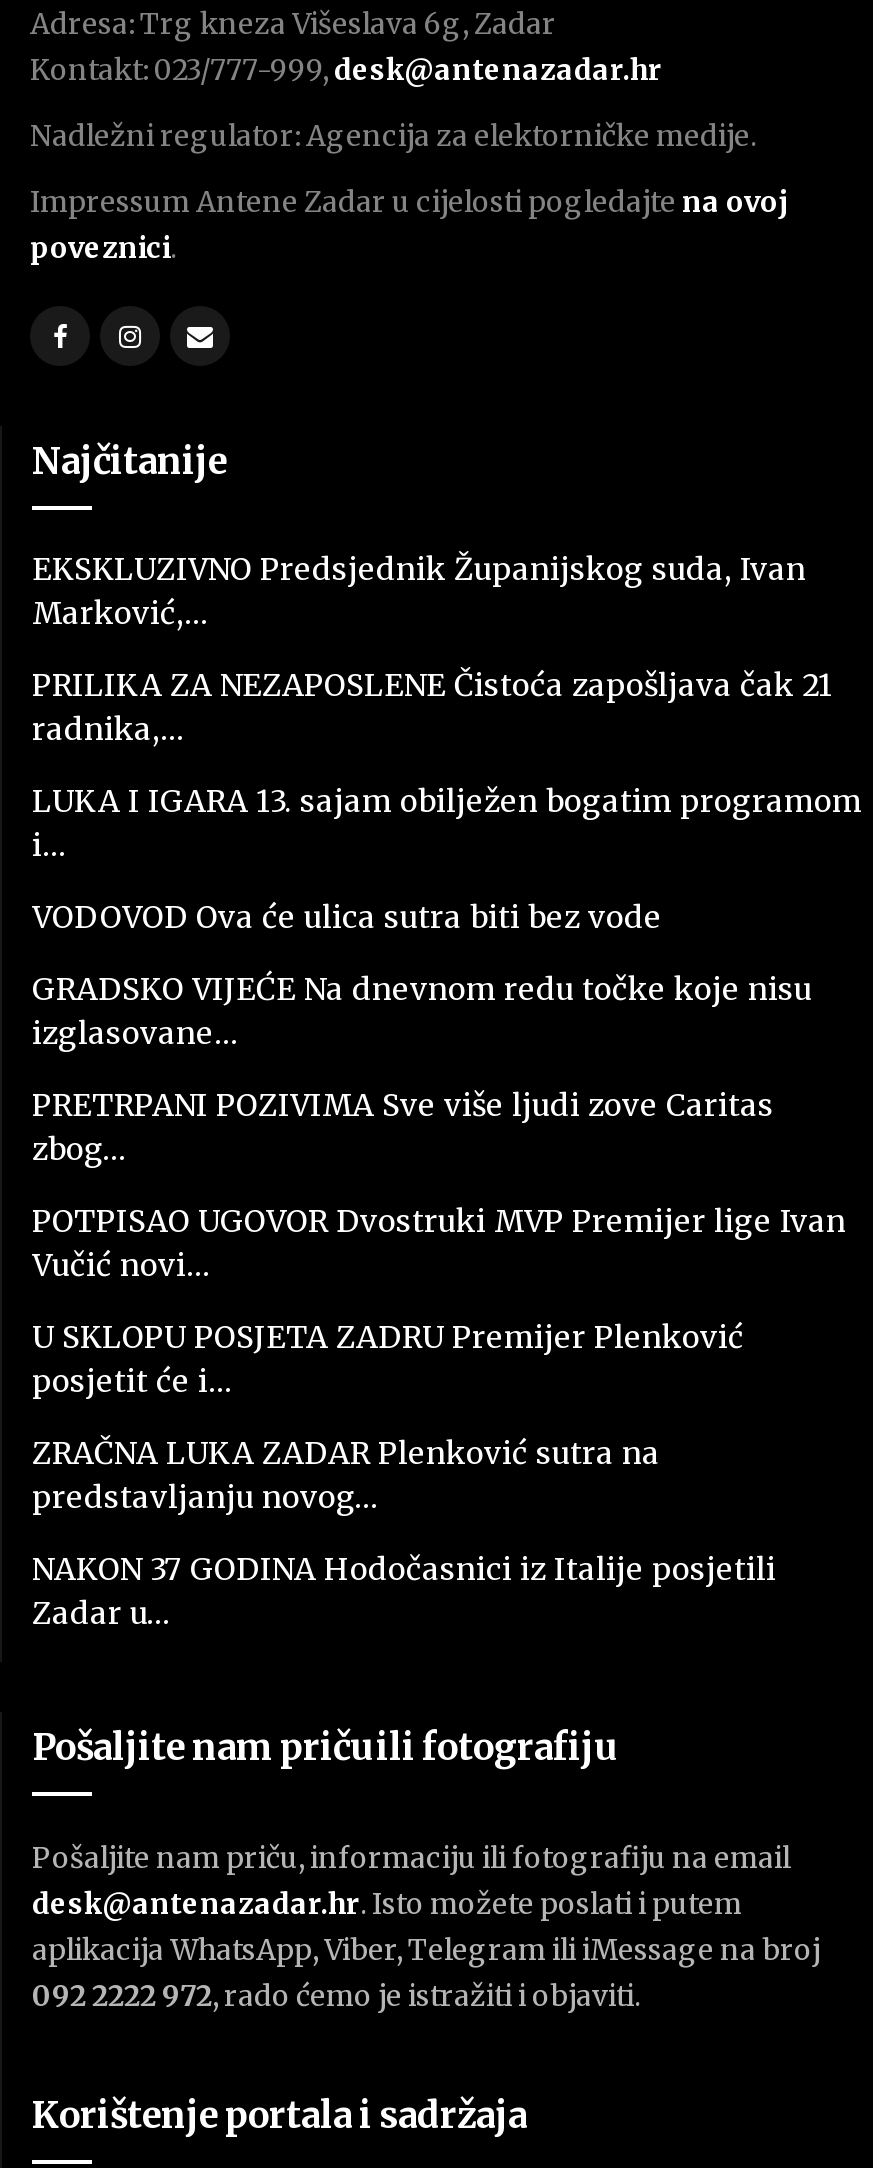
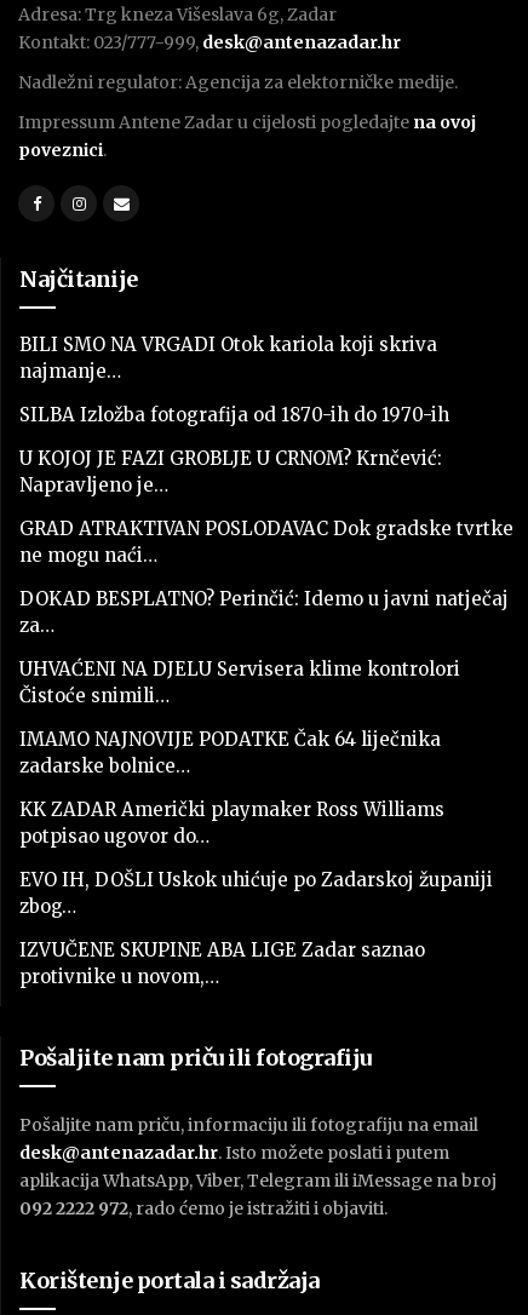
- EKSKLUZIVNO Predsjednik Županijskog suda, Ivan
- Marković,…
- PRILIKA ZA NEZAPOSLENE Čistoća zapošljava čak 21
- radnika,…
- LUKA I IGARA 13. sajam obilježen bogatim programom
- i…
- VODOVOD Ova će ulica sutra biti bez vode
- GRADSKO VIJEĆE Na dnevnom redu točke koje nisu
- izglasovane…
- PRETRPANI POZIVIMA Sve više ljudi zove Caritas
+ BILI SMO NA VRGADI Otok kariola koji skriva
+ najmanje…
+ SILBA Izložba fotografija od 1870-ih do 1970-ih
+ U KOJOJ JE FAZI GROBLJE U CRNOM? Krnčević:
+ Napravljeno je…
+ GRAD ATRAKTIVAN POSLODAVAC Dok gradske tvrtke
+ ne mogu naći…
+ DOKAD BESPLATNO? Perinčić: Idemo u javni natječaj
+ za…
+ UHVAĆENI NA DJELU Servisera klime kontrolori
+ Čistoće snimili…
+ IMAMO NAJNOVIJE PODATKE Čak 64 liječnika
+ zadarske bolnice…
+ KK ZADAR Američki playmaker Ross Williams
+ potpisao ugovor do…
+ EVO IH, DOŠLI Uskok uhićuje po Zadarskoj županiji

moved down: zbog…

- POTPISAO UGOVOR Dvostruki MVP Premijer lige Ivan
- Vučić novi…
- U SKLOPU POSJETA ZADRU Premijer Plenković
- posjetit će i…
- ZRAČNA LUKA ZADAR Plenković sutra na
- predstavljanju novog…
- NAKON 37 GODINA Hodočasnici iz Italije posjetili
- Zadar u…
+ IZVUČENE SKUPINE ABA LIGE Zadar saznao
+ protivnike u novom,…
